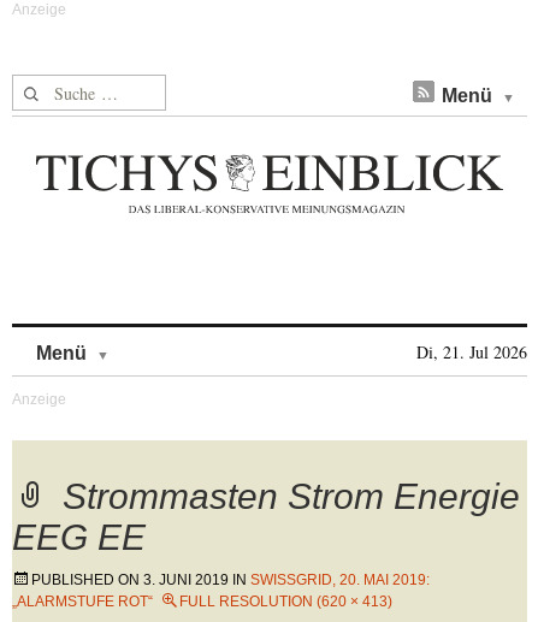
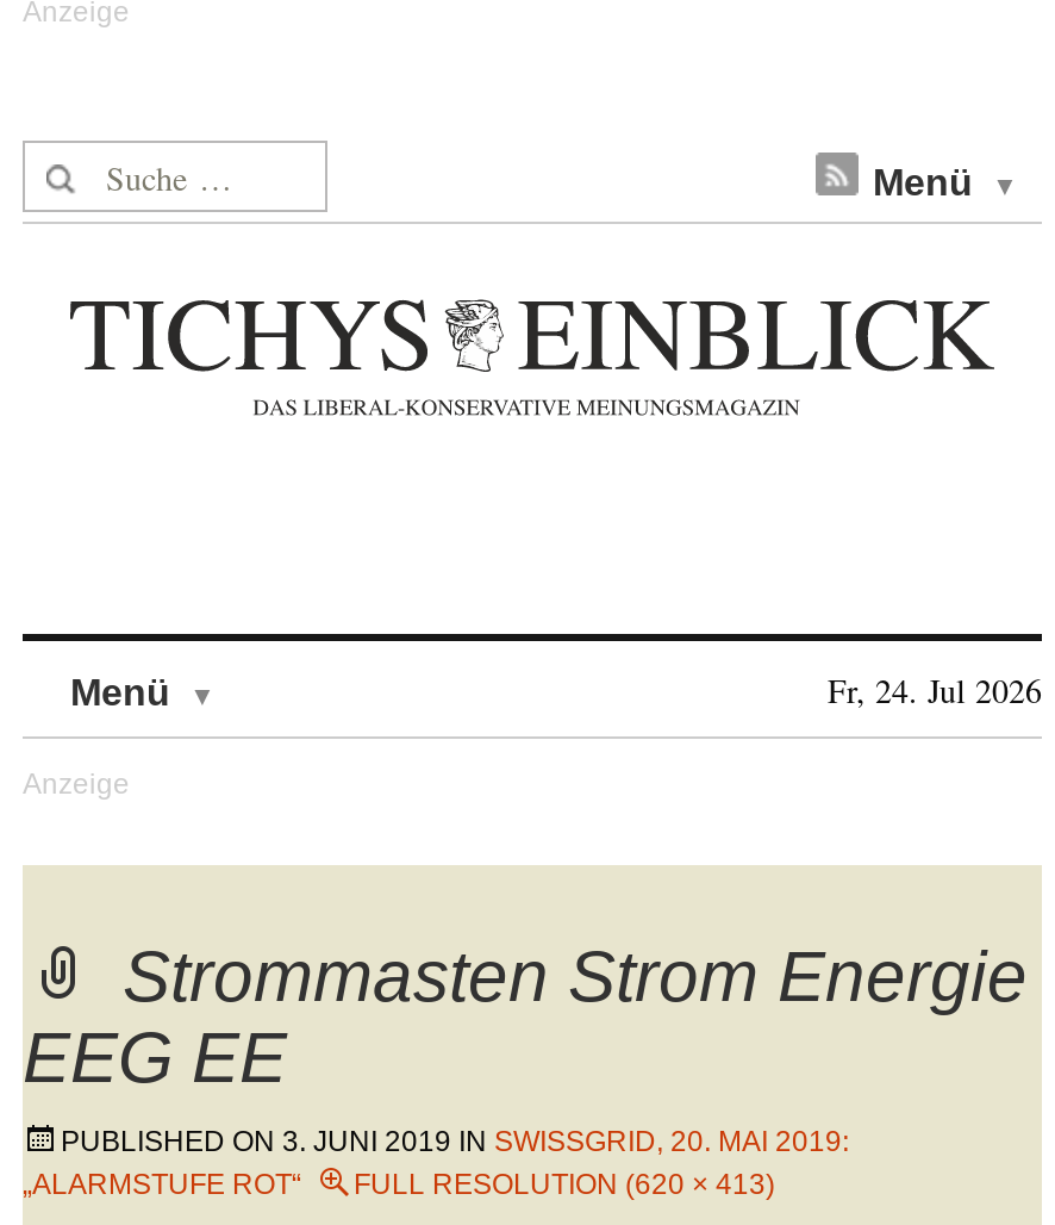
- Di, 21. Jul 2026
+ Fr, 24. Jul 2026
